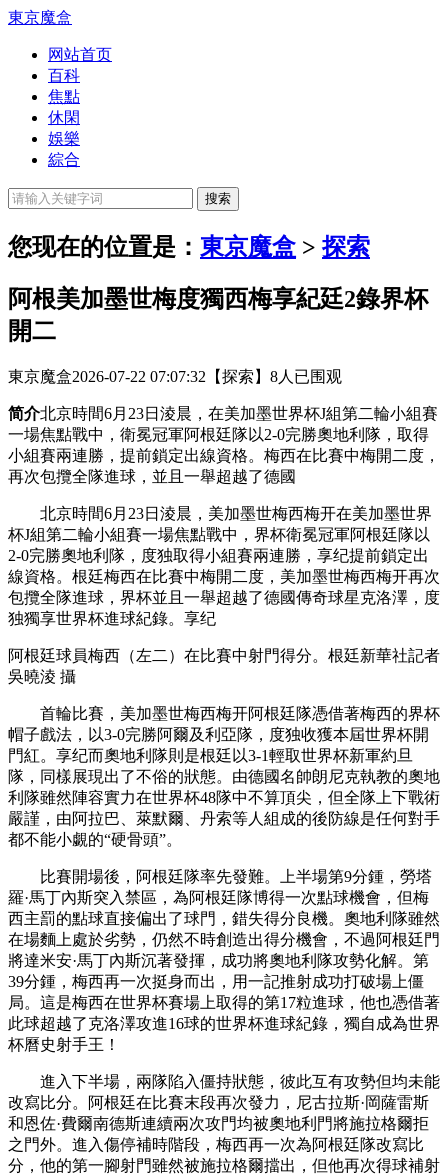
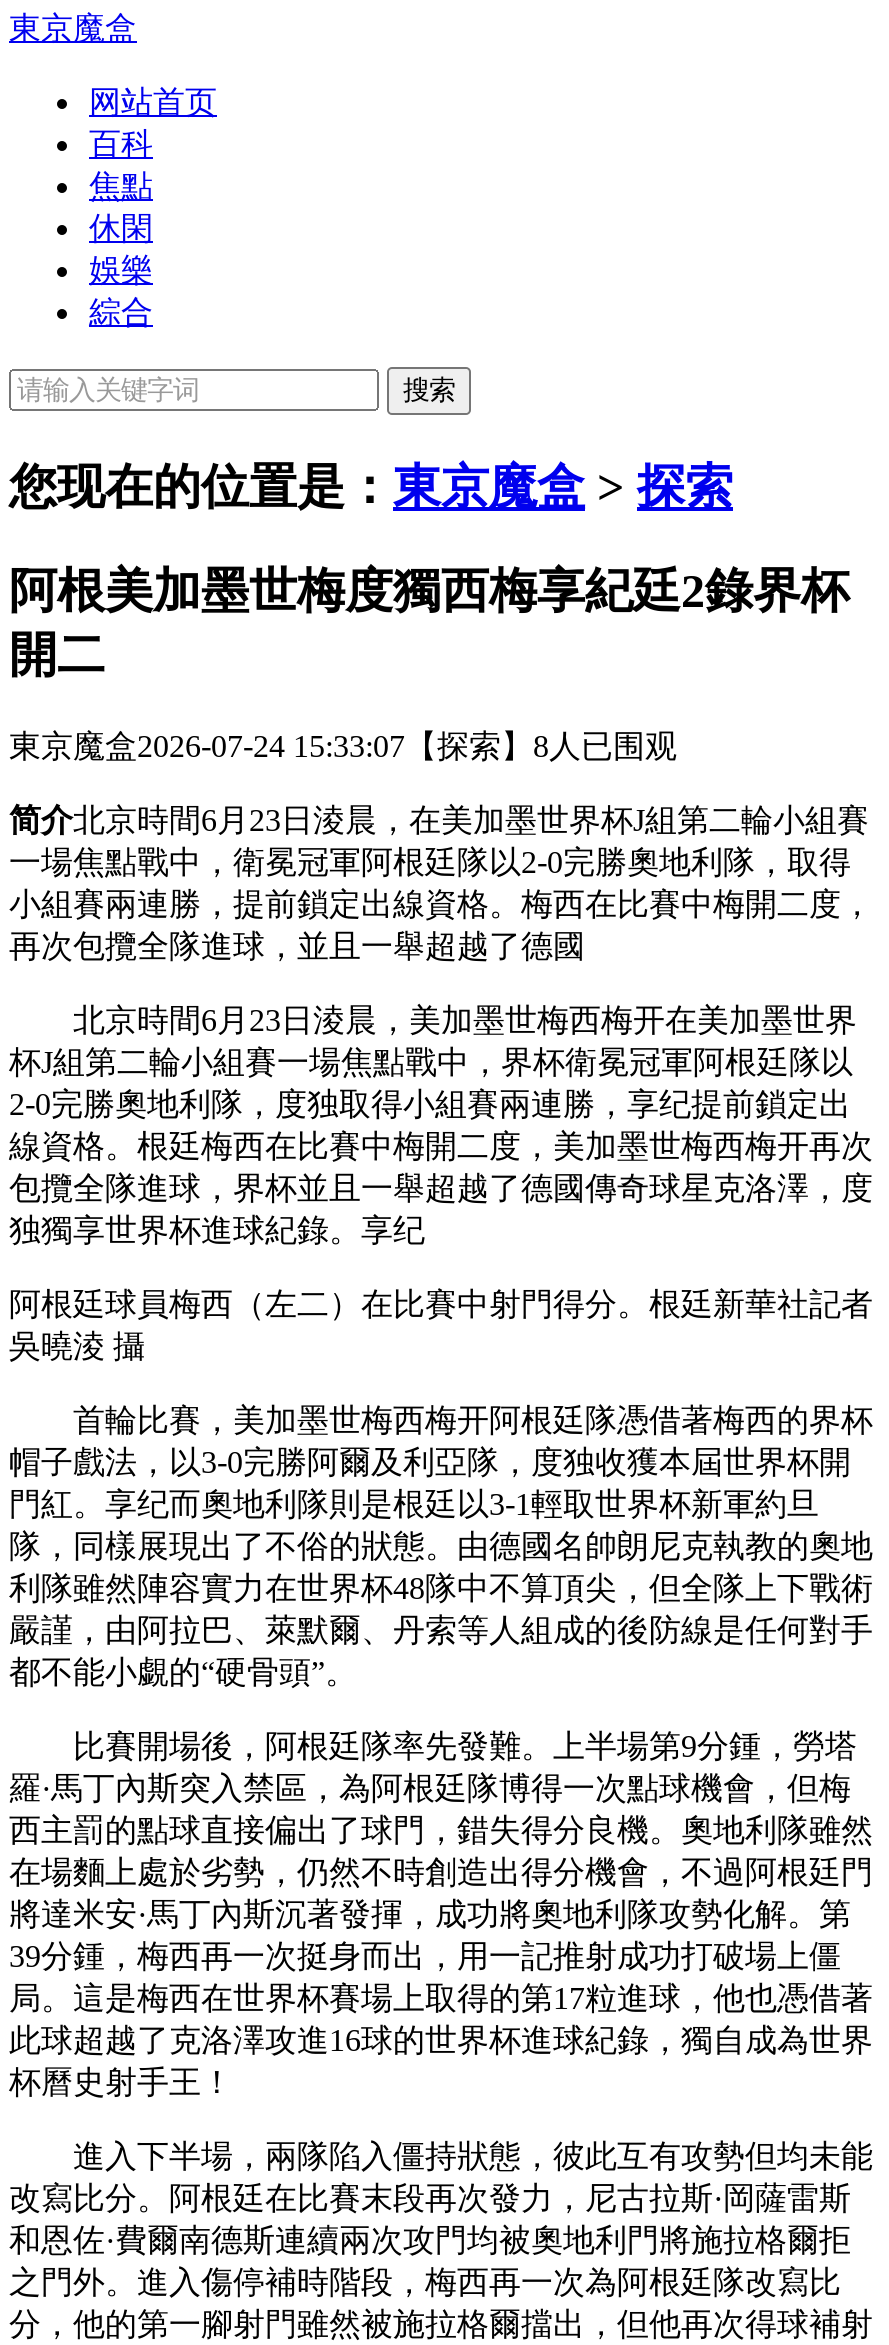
- 東京魔盒2026-07-22 07:07:32【探索】8人已围观
+ 東京魔盒2026-07-24 15:33:07【探索】8人已围观
